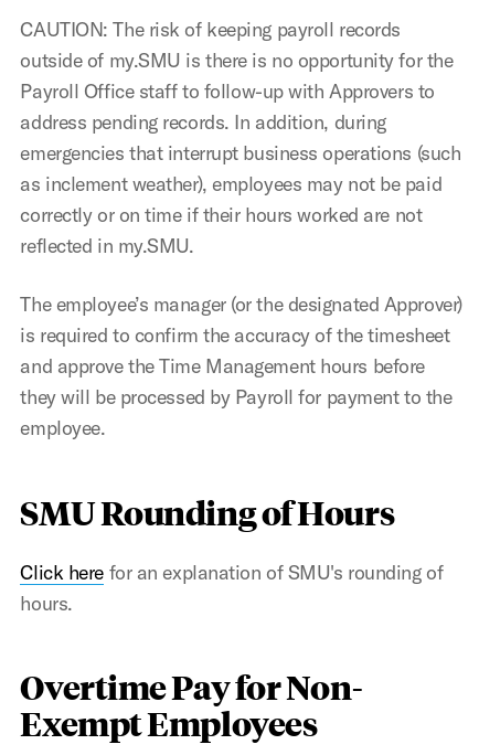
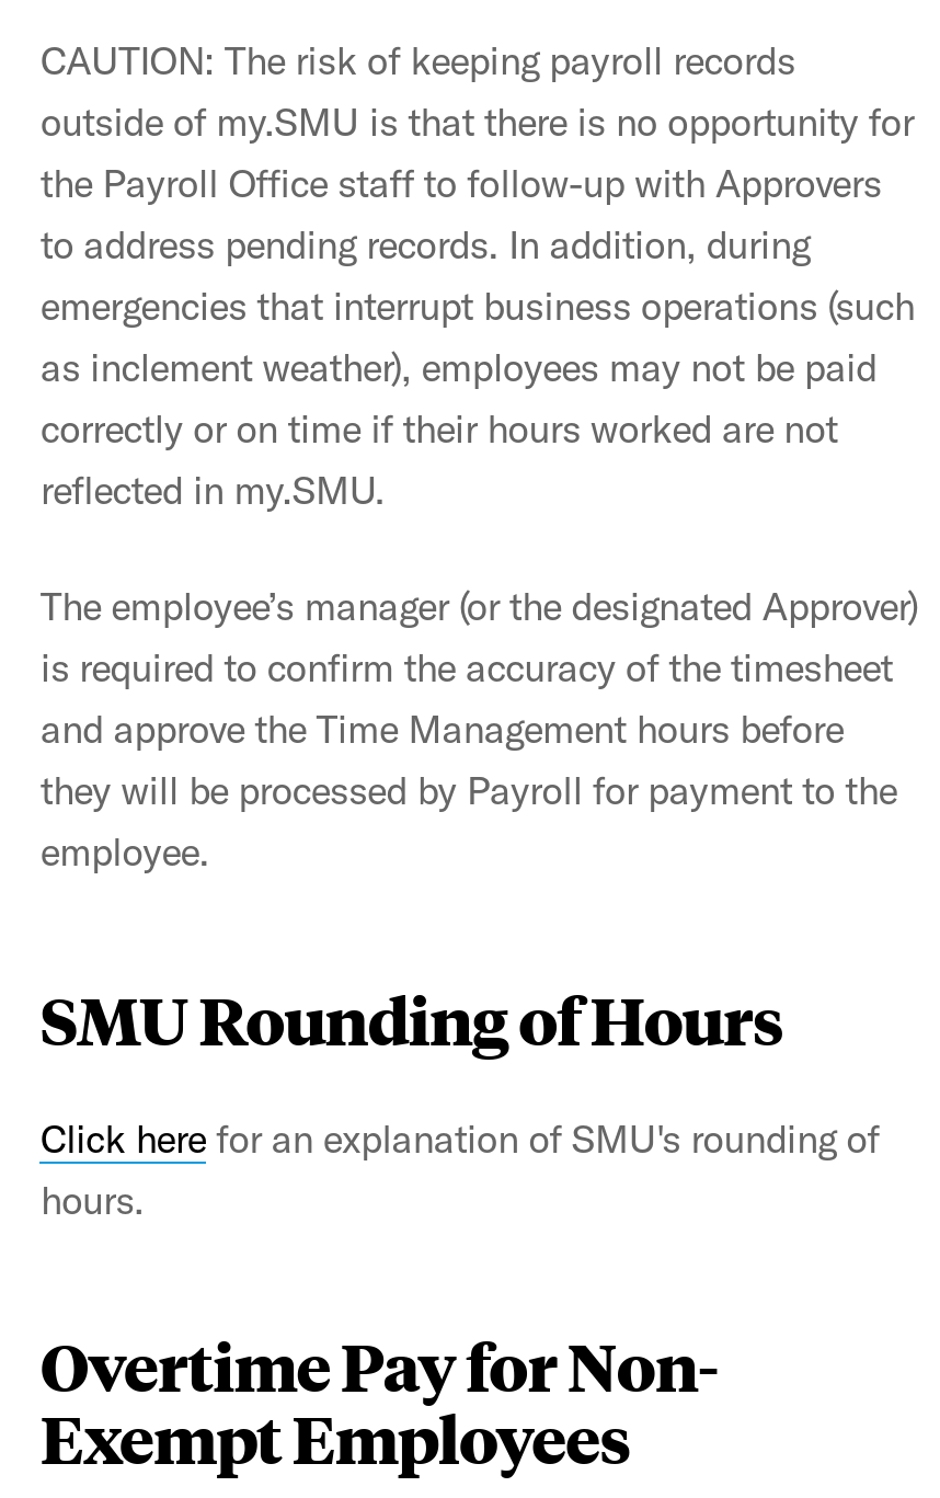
- outside of my.SMU is there is no opportunity for the
- Payroll Office staff to follow-up with Approvers to
- address pending records. In addition, during
+ outside of my.SMU is that there is no opportunity for
+ the Payroll Office staff to follow-up with Approvers
+ to address pending records. In addition, during
